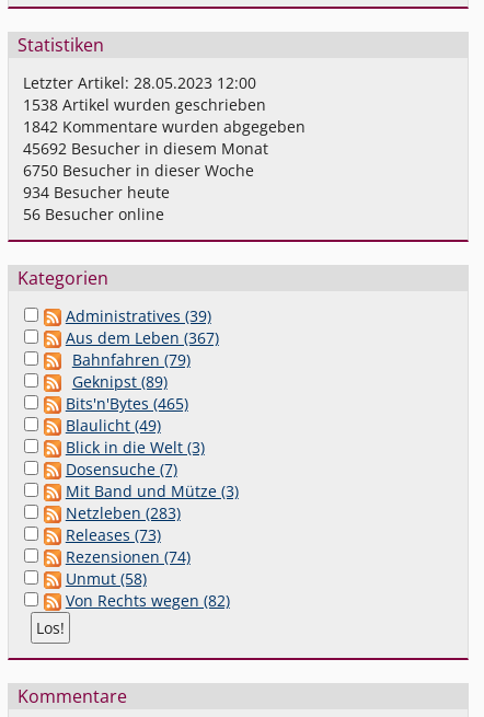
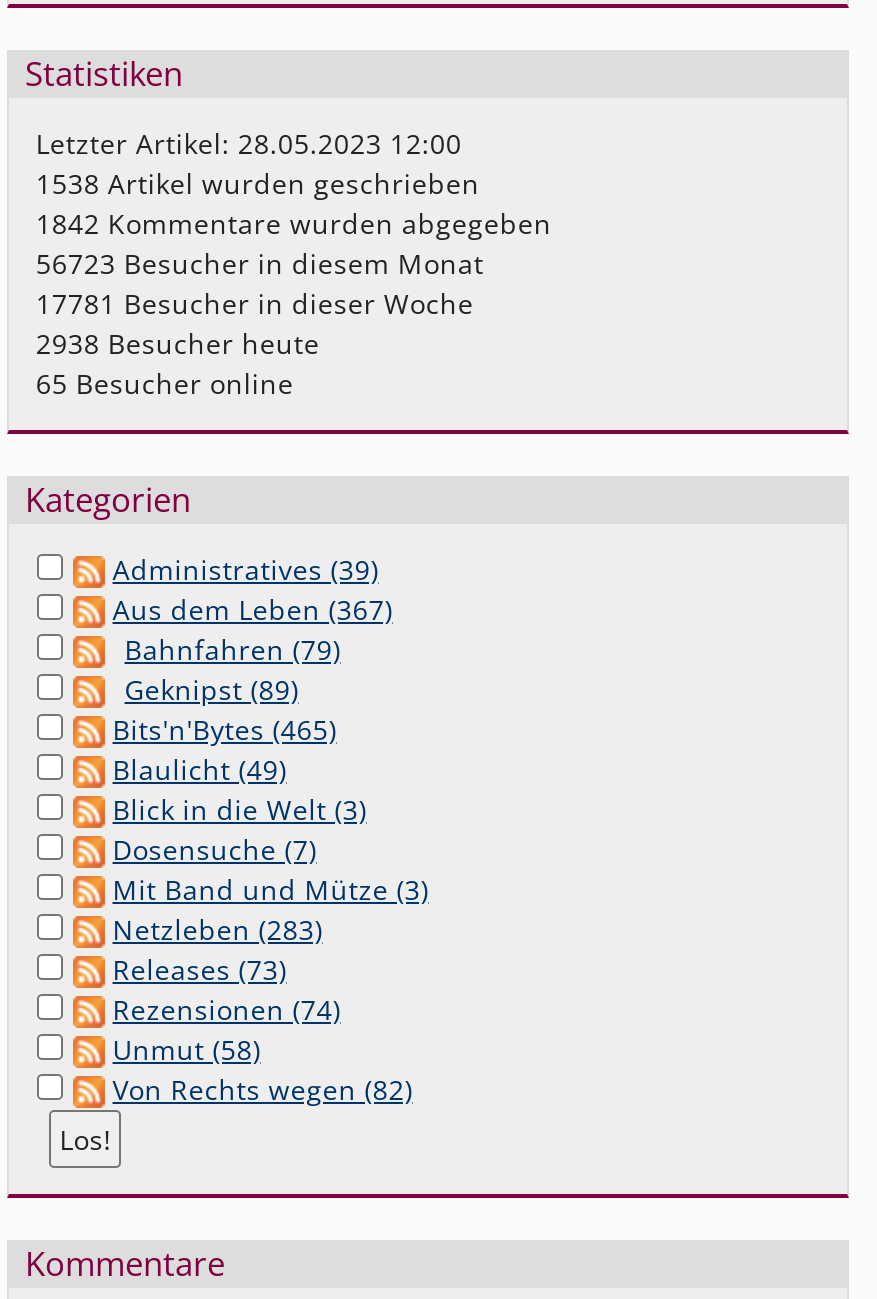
- 45692 Besucher in diesem Monat
+ 56723 Besucher in diesem Monat

- 6750 Besucher in dieser Woche
+ 17781 Besucher in dieser Woche

- 934 Besucher heute
+ 2938 Besucher heute

- 56 Besucher online
+ 65 Besucher online
